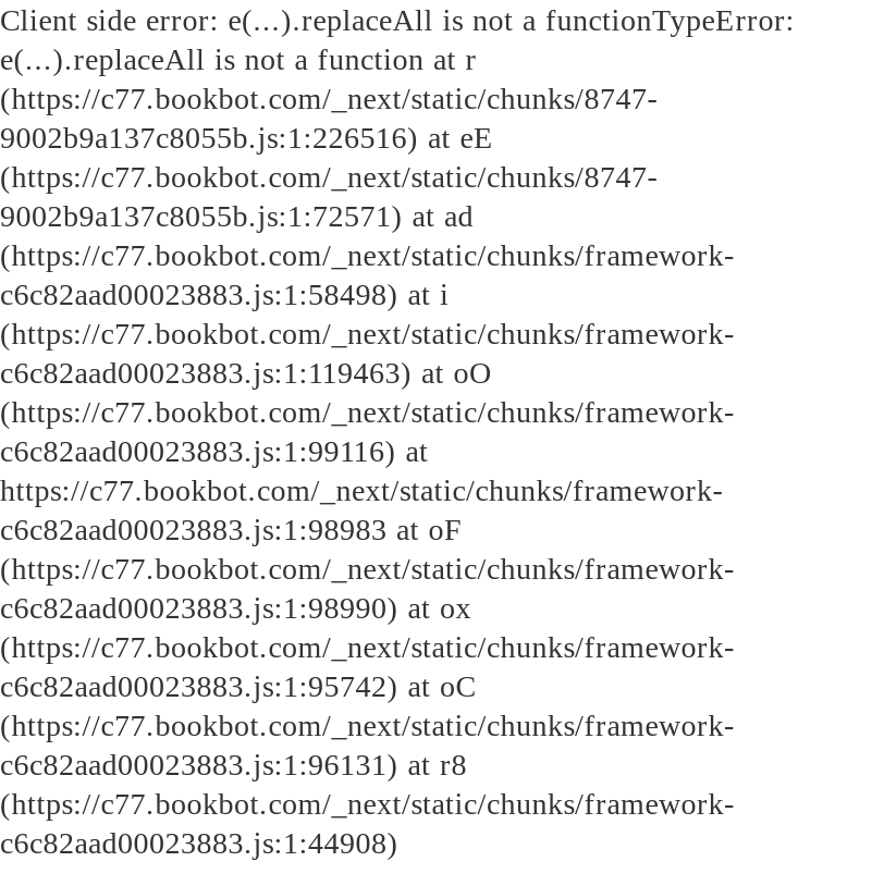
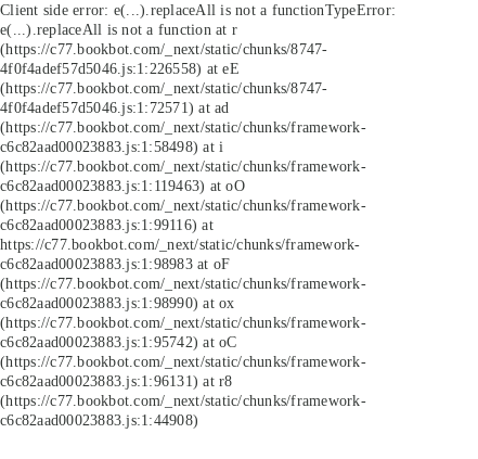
- 9002b9a137c8055b.js:1:226516) at eE
+ 4f0f4adef57d5046.js:1:226558) at eE

- 9002b9a137c8055b.js:1:72571) at ad
+ 4f0f4adef57d5046.js:1:72571) at ad
